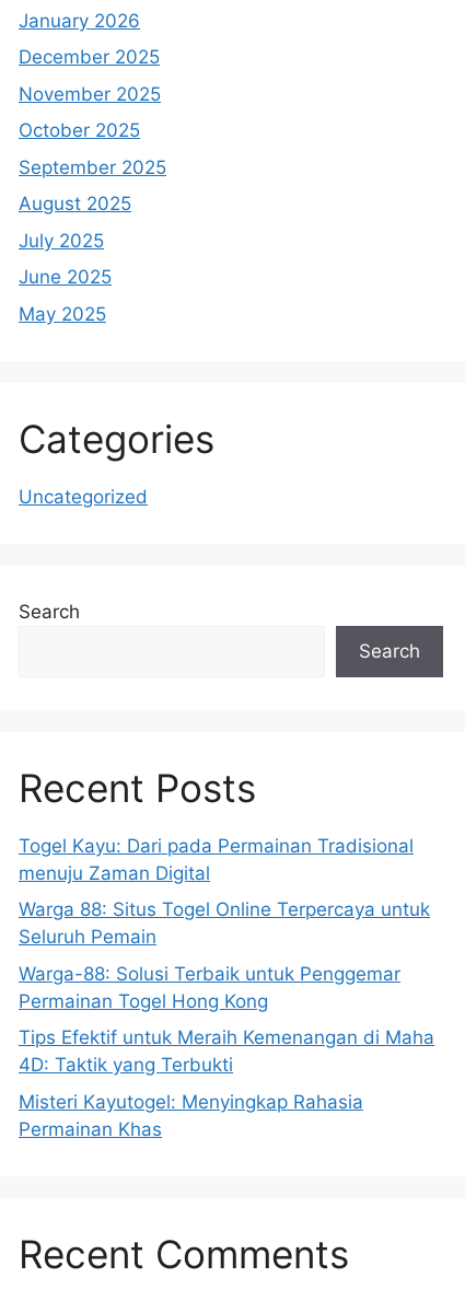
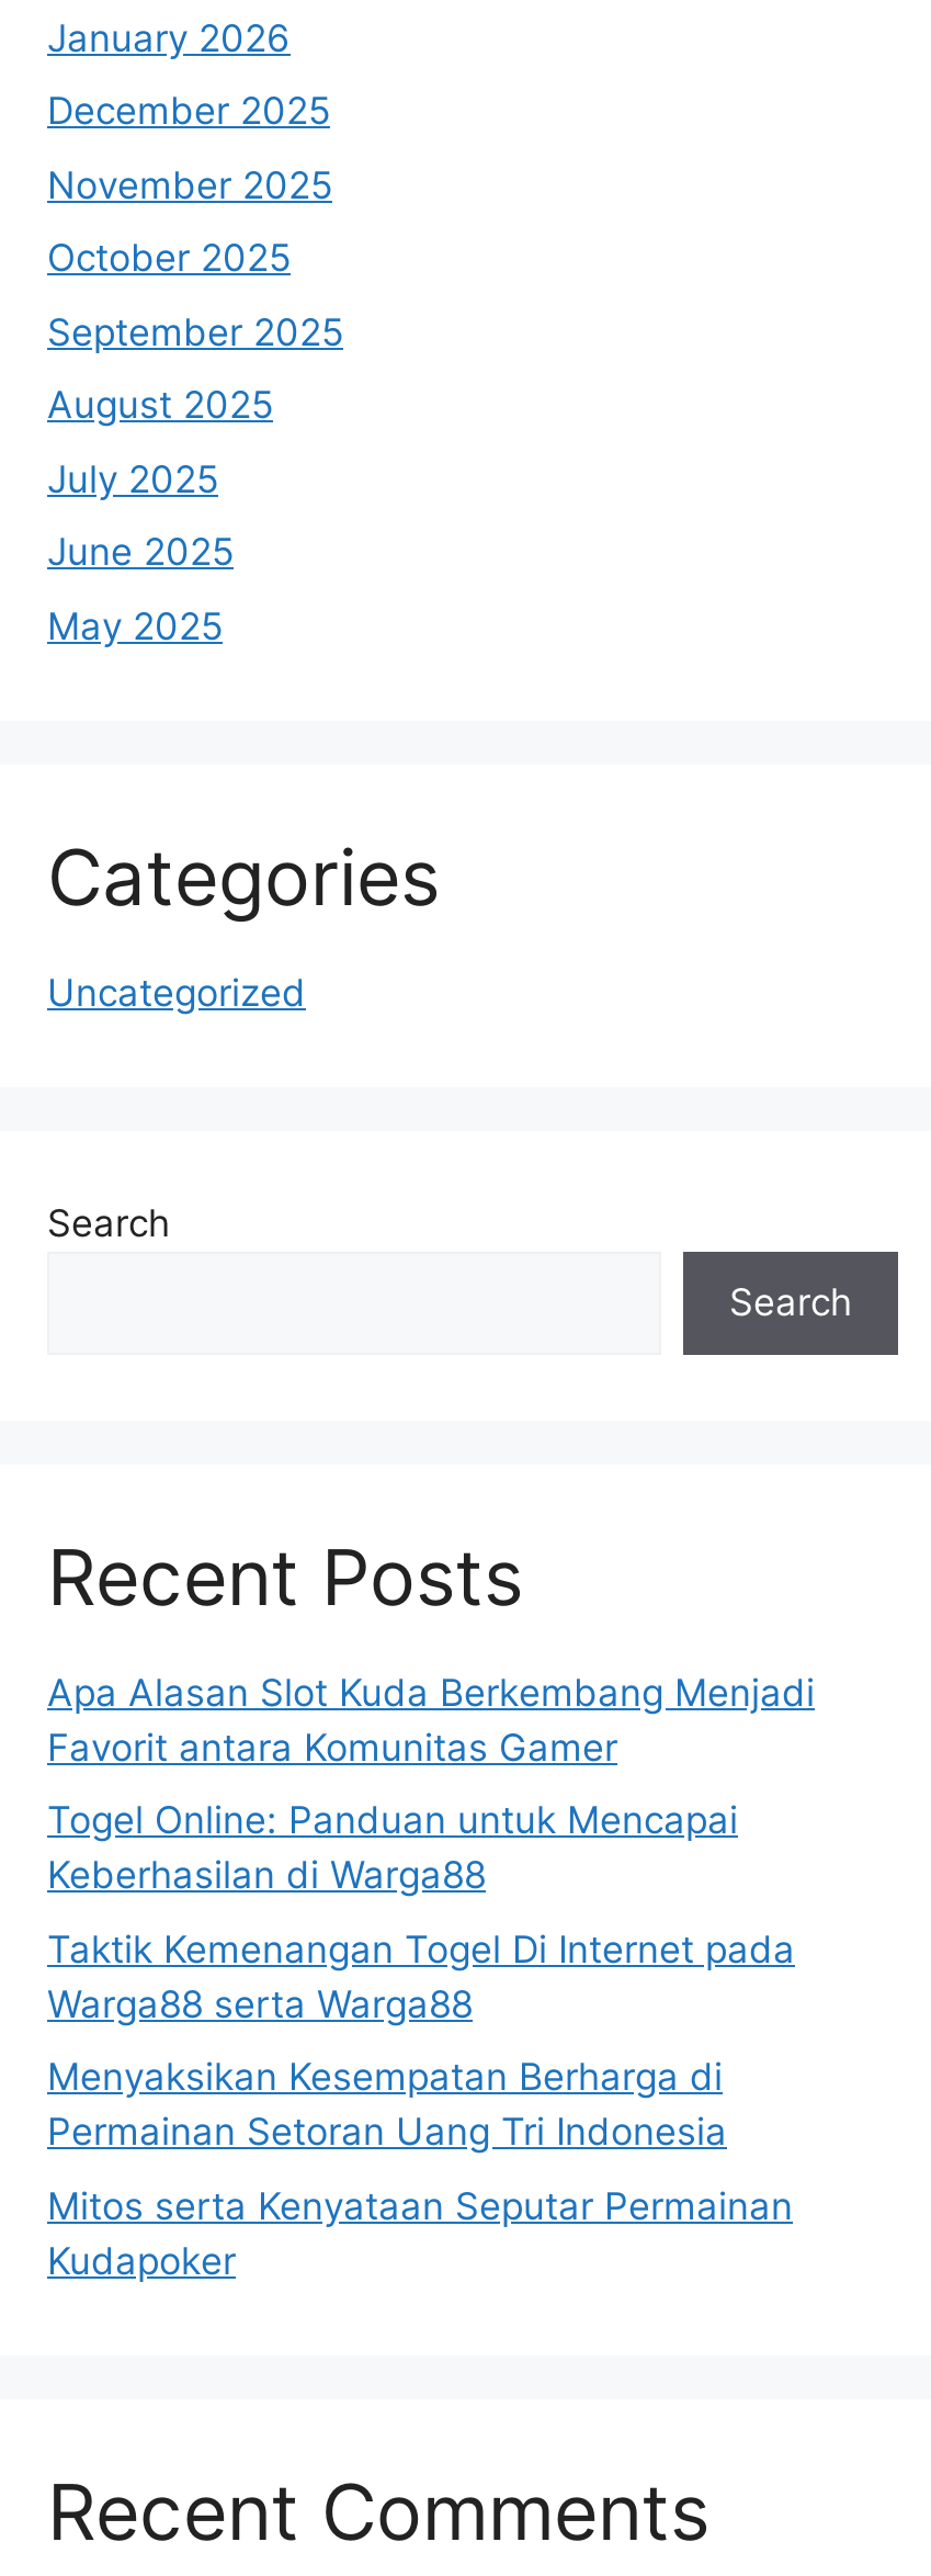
- Togel Kayu: Dari pada Permainan Tradisional
- menuju Zaman Digital
+ Apa Alasan Slot Kuda Berkembang Menjadi
+ Favorit antara Komunitas Gamer

- Warga 88: Situs Togel Online Terpercaya untuk
- Seluruh Pemain
+ Togel Online: Panduan untuk Mencapai
+ Keberhasilan di Warga88

- Warga-88: Solusi Terbaik untuk Penggemar
- Permainan Togel Hong Kong
+ Taktik Kemenangan Togel Di Internet pada
+ Warga88 serta Warga88

- Tips Efektif untuk Meraih Kemenangan di Maha
- 4D: Taktik yang Terbukti
+ Menyaksikan Kesempatan Berharga di
+ Permainan Setoran Uang Tri Indonesia

- Misteri Kayutogel: Menyingkap Rahasia
- Permainan Khas
+ Mitos serta Kenyataan Seputar Permainan
+ Kudapoker
